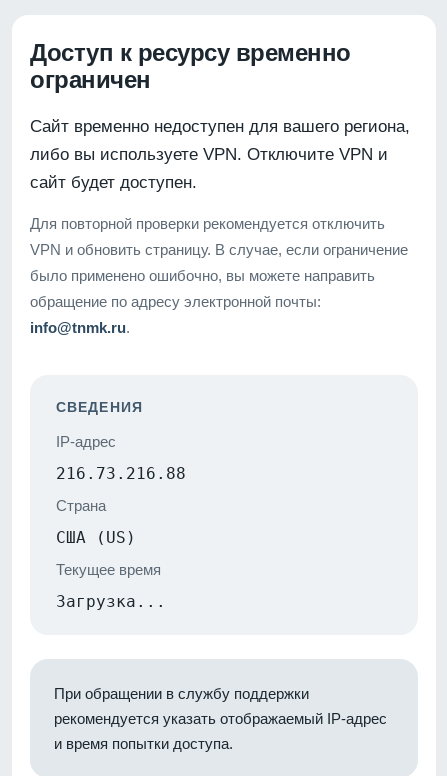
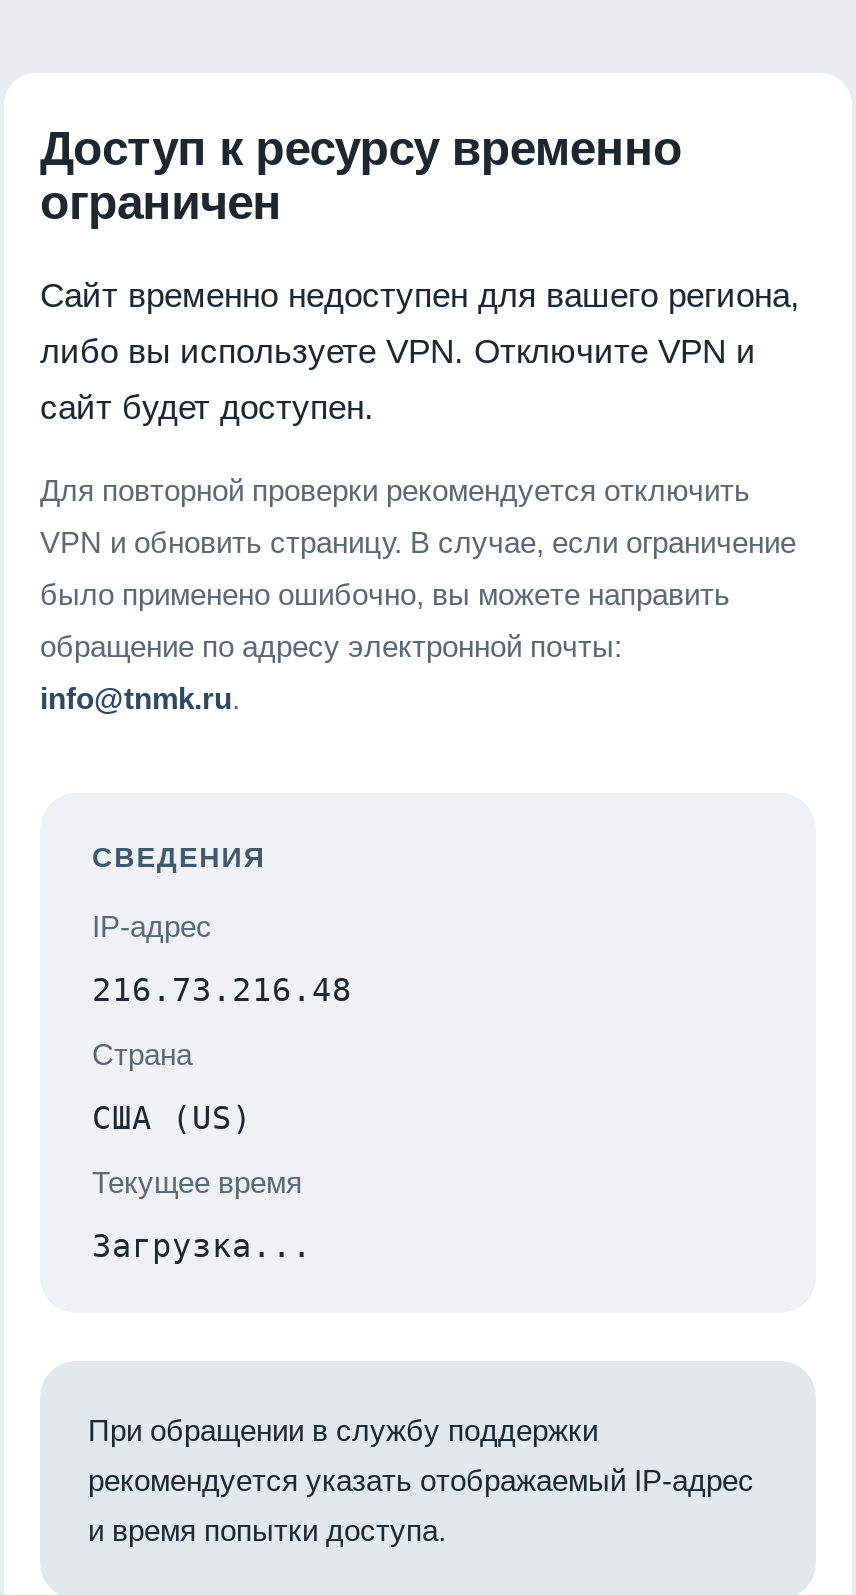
- 216.73.216.88
+ 216.73.216.48
